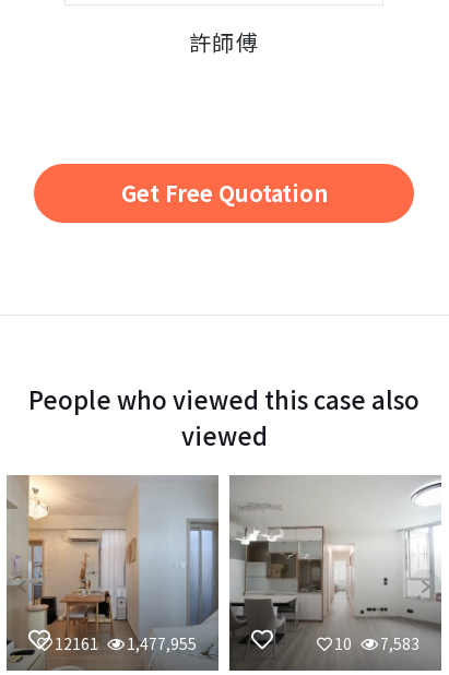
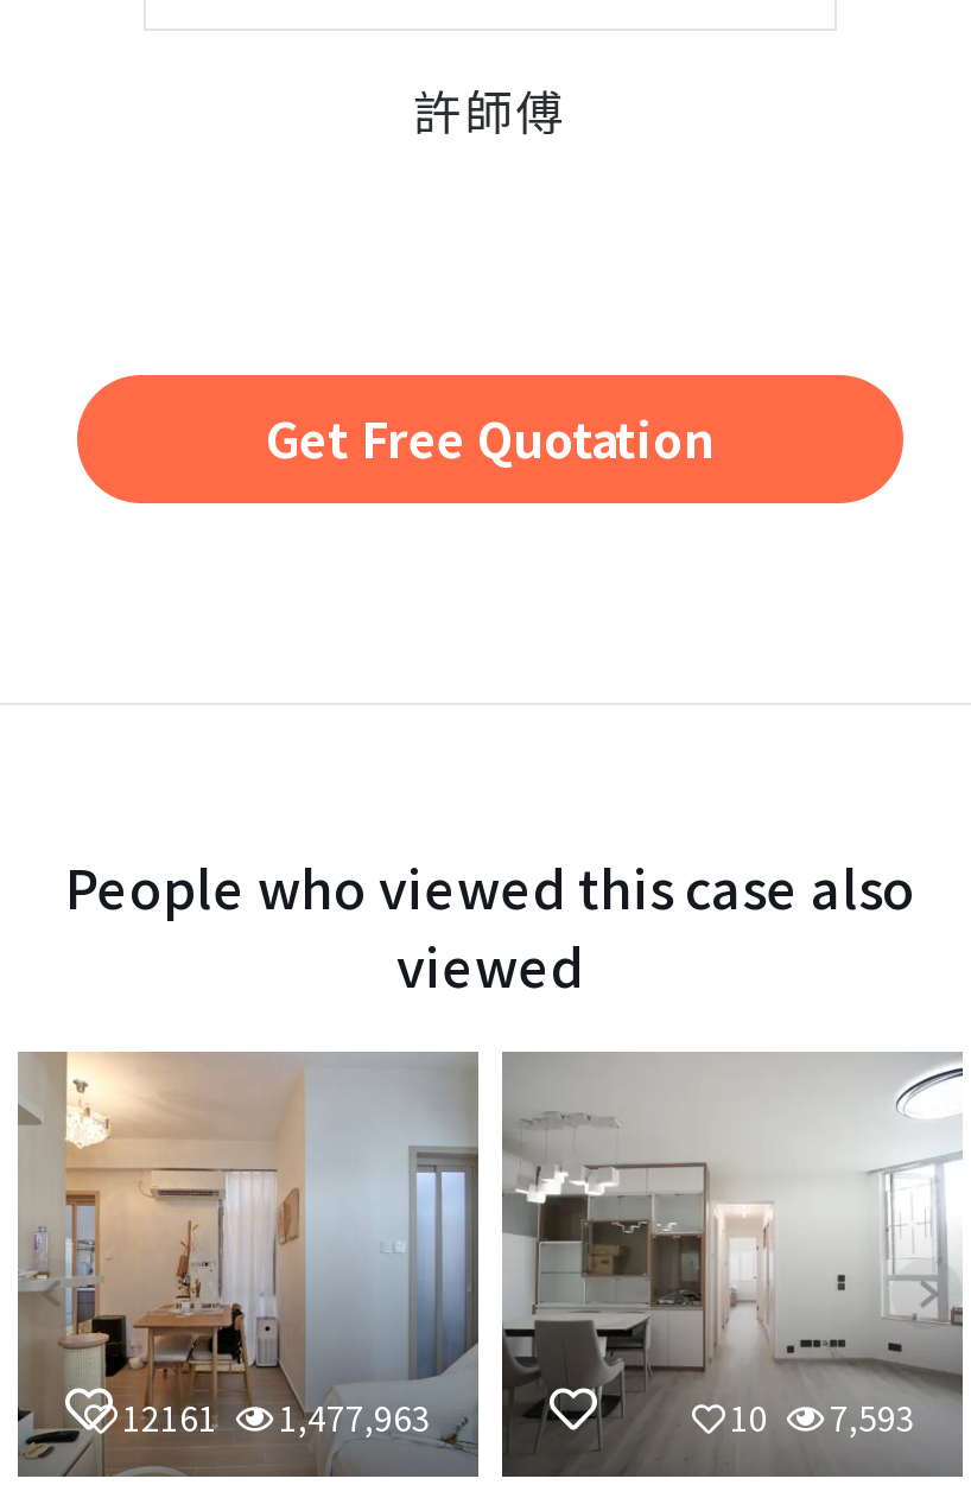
- 12161 1,477,955
+ 12161 1,477,963

- 10 7,583
+ 10 7,593
